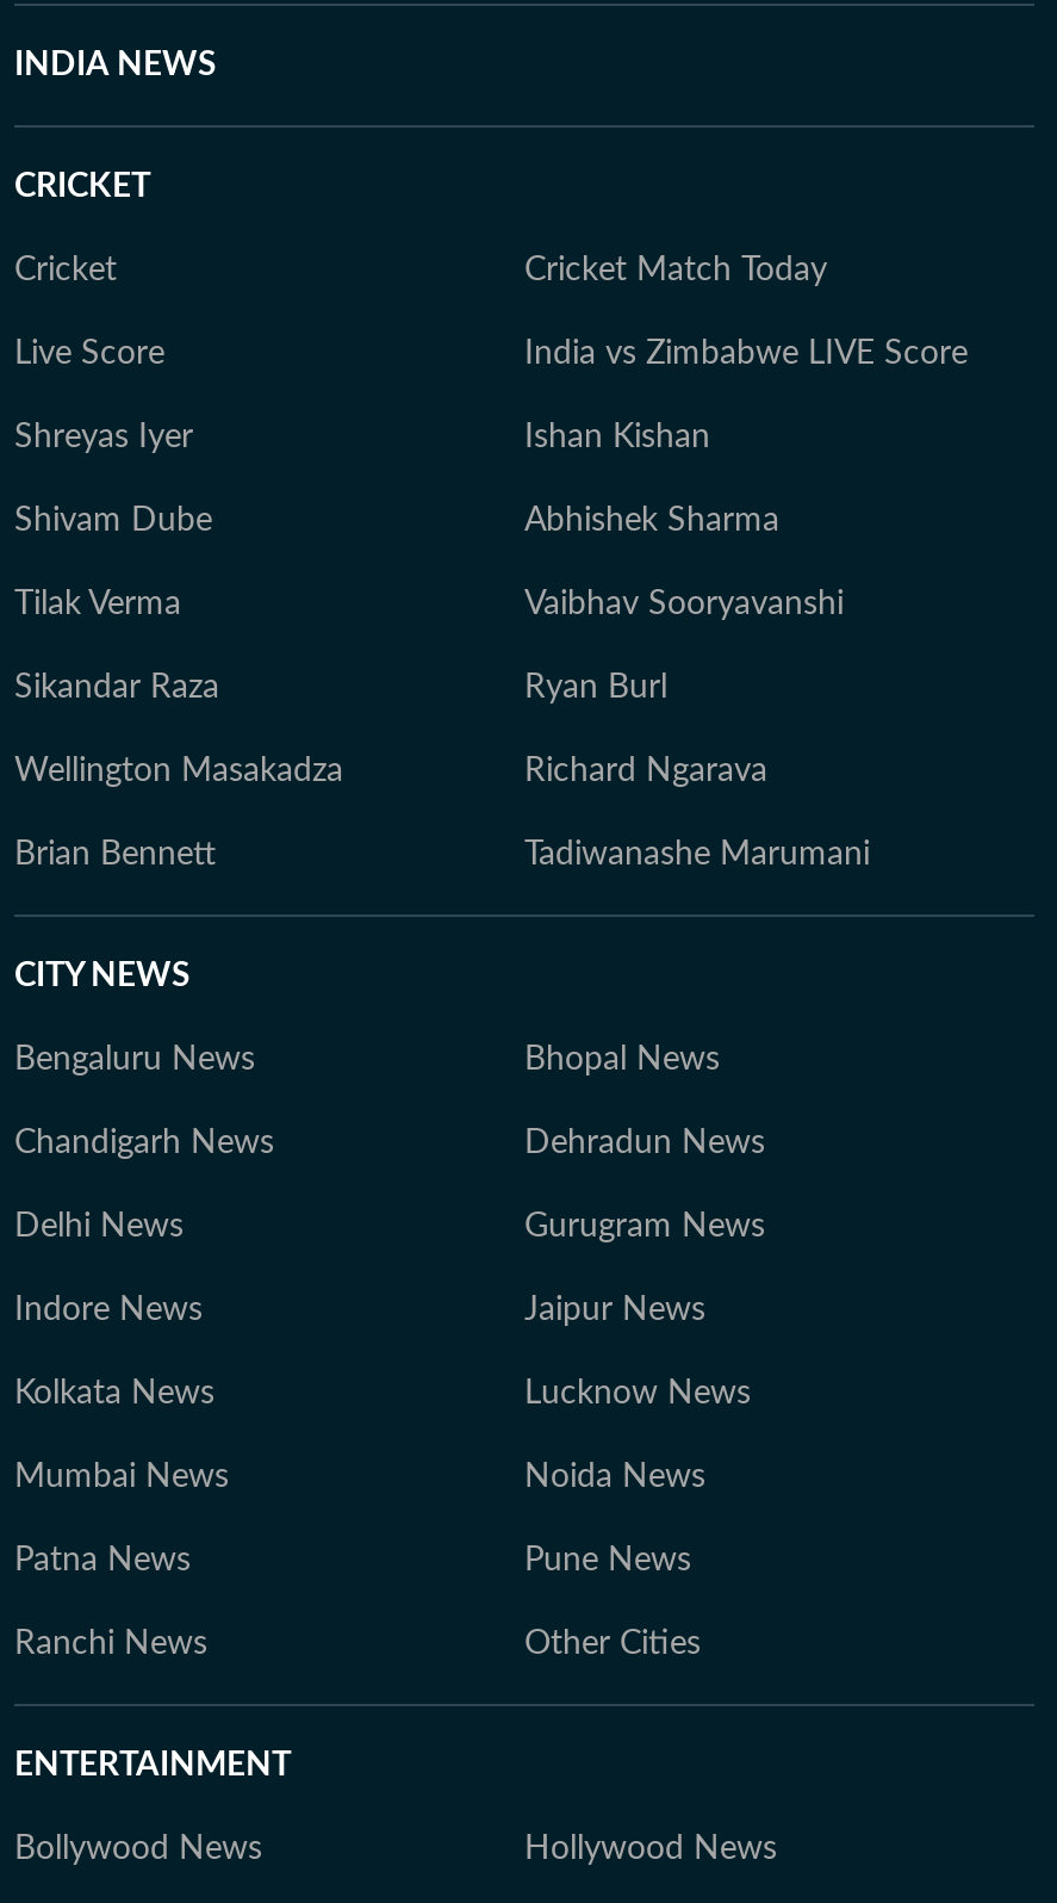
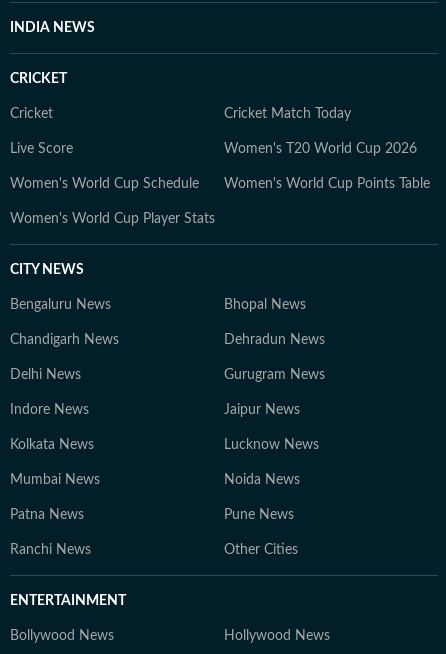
- India vs Zimbabwe LIVE Score
- Shreyas Iyer
- Ishan Kishan
- Shivam Dube
- Abhishek Sharma
- Tilak Verma
- Vaibhav Sooryavanshi
- Sikandar Raza
- Ryan Burl
- Wellington Masakadza
- Richard Ngarava
- Brian Bennett
- Tadiwanashe Marumani
+ Women's T20 World Cup 2026
+ Women's World Cup Schedule
+ Women's World Cup Points Table
+ Women's World Cup Player Stats
